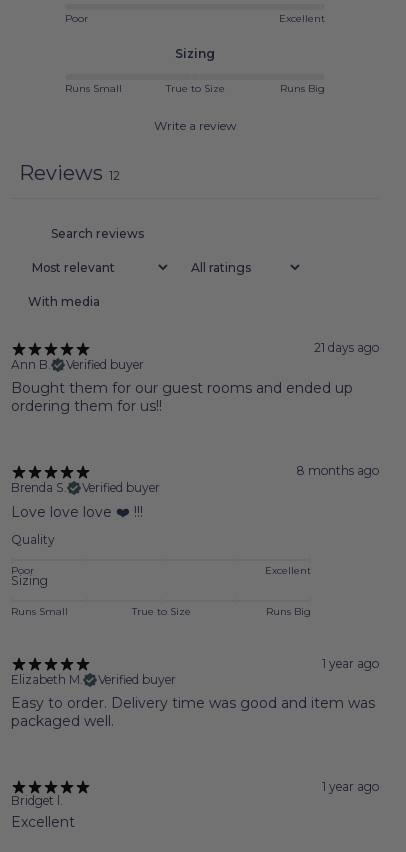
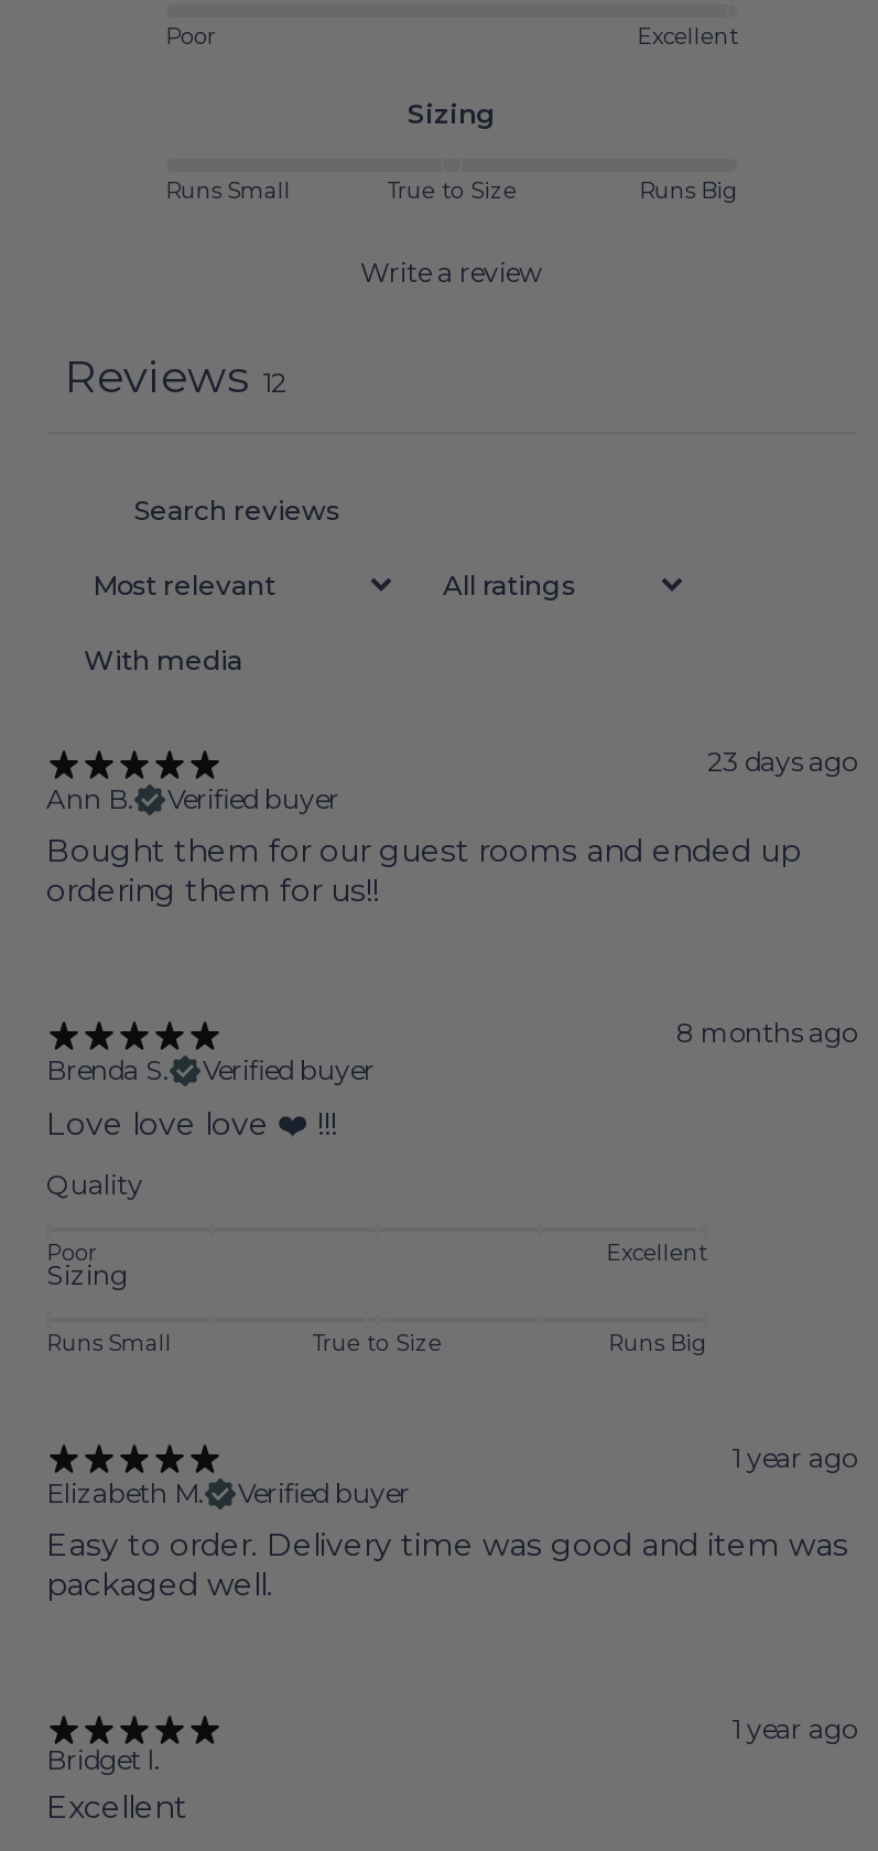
- 21 days ago
+ 23 days ago
